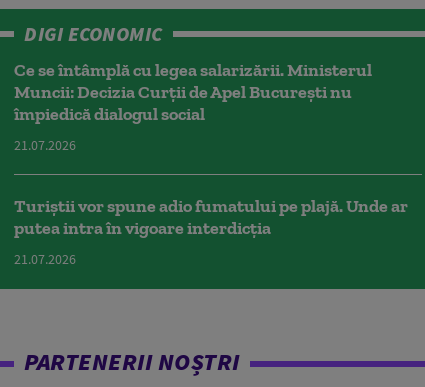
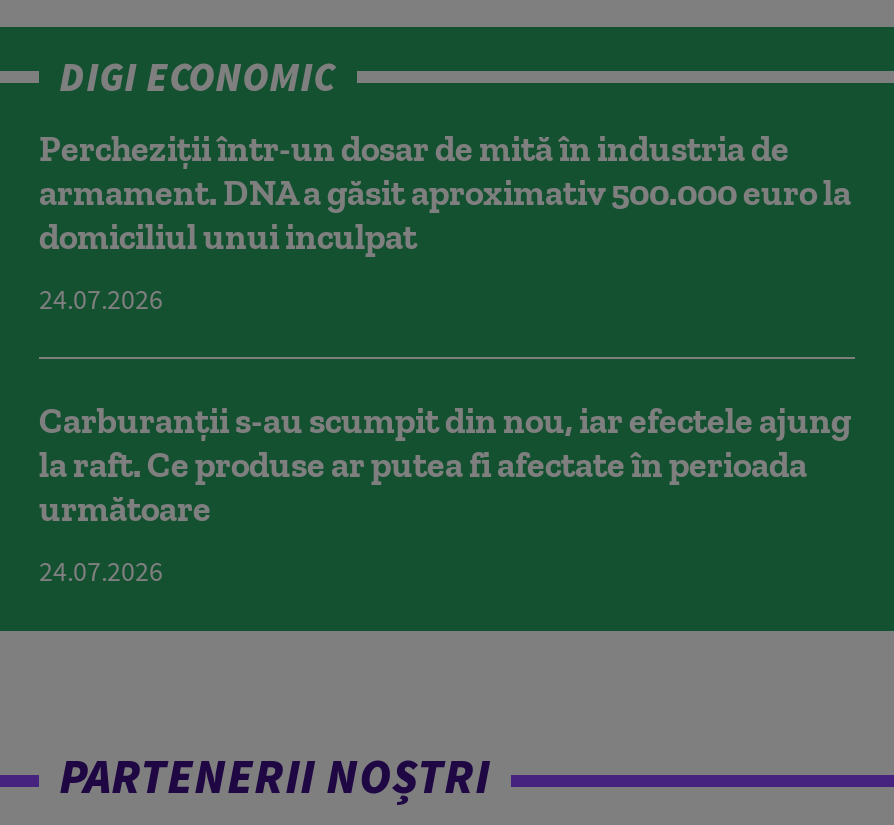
- Ce se întâmplă cu legea salarizării. Ministerul
- Muncii: Decizia Curţii de Apel Bucureşti nu
- împiedică dialogul social
+ Percheziții într-un dosar de mită în industria de
+ armament. DNA a găsit aproximativ 500.000 euro la
+ domiciliul unui inculpat

- 21.07.2026
+ 24.07.2026

- Turiștii vor spune adio fumatului pe plajă. Unde ar
- putea intra în vigoare interdicția
+ Carburanții s-au scumpit din nou, iar efectele ajung
+ la raft. Ce produse ar putea fi afectate în perioada
+ următoare

- 21.07.2026
+ 24.07.2026
